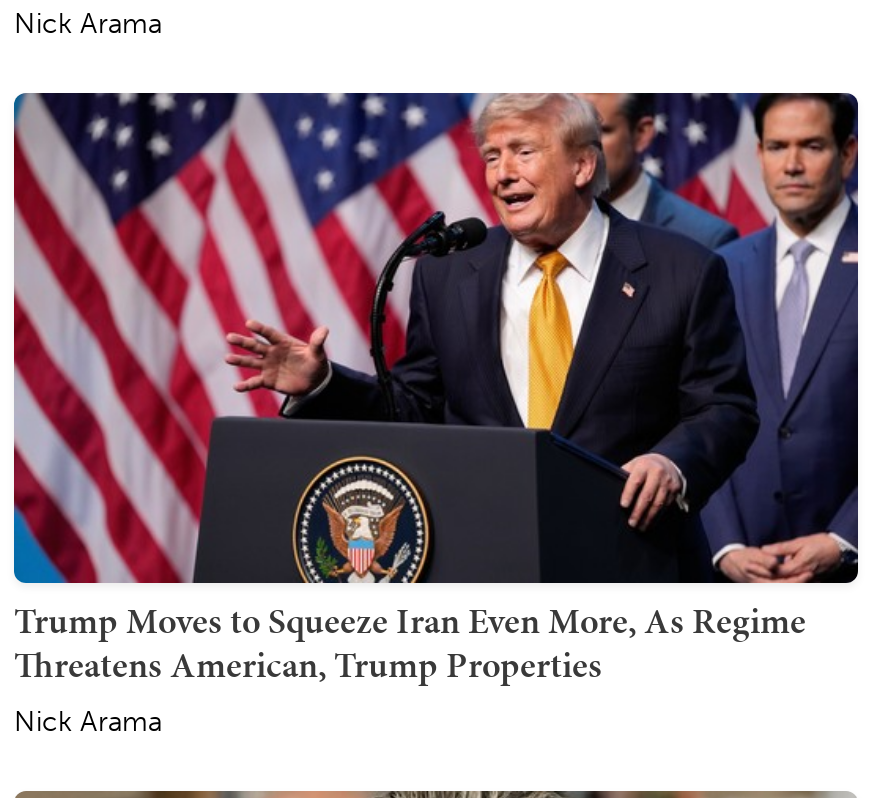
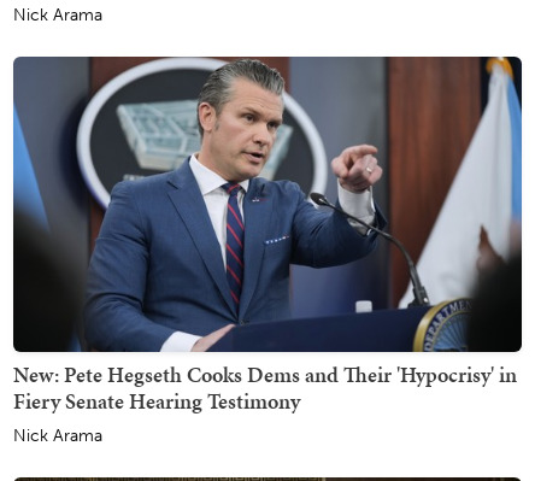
- [image]
- Trump Moves to Squeeze Iran Even More, As Regime
- Threatens American, Trump Properties
+ [image]
+ New: Pete Hegseth Cooks Dems and Their 'Hypocrisy' in
+ Fiery Senate Hearing Testimony
